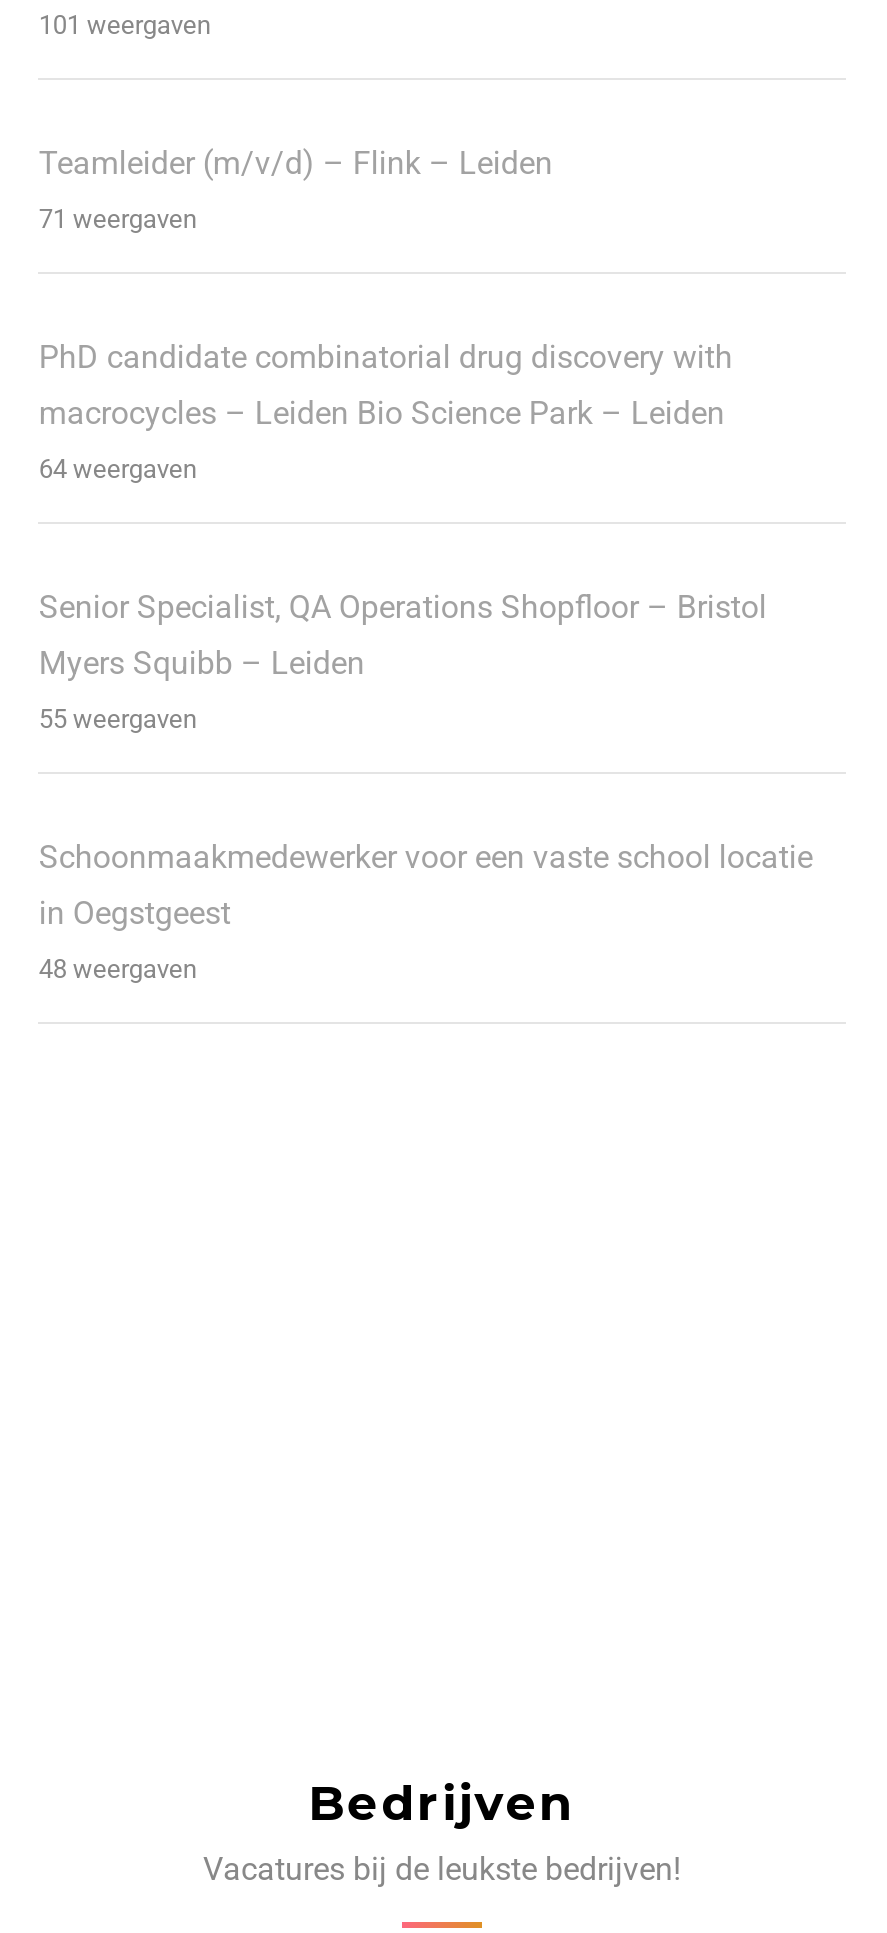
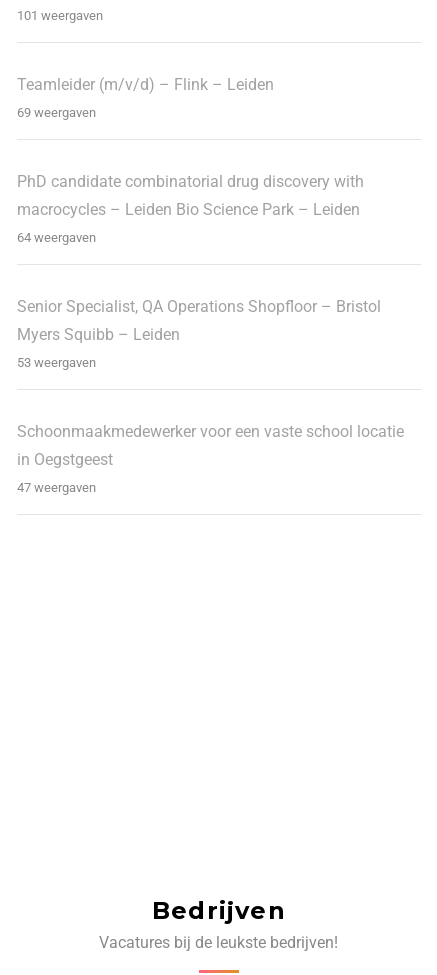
- 71 weergaven
+ 69 weergaven

- 55 weergaven
+ 53 weergaven

- 48 weergaven
+ 47 weergaven
